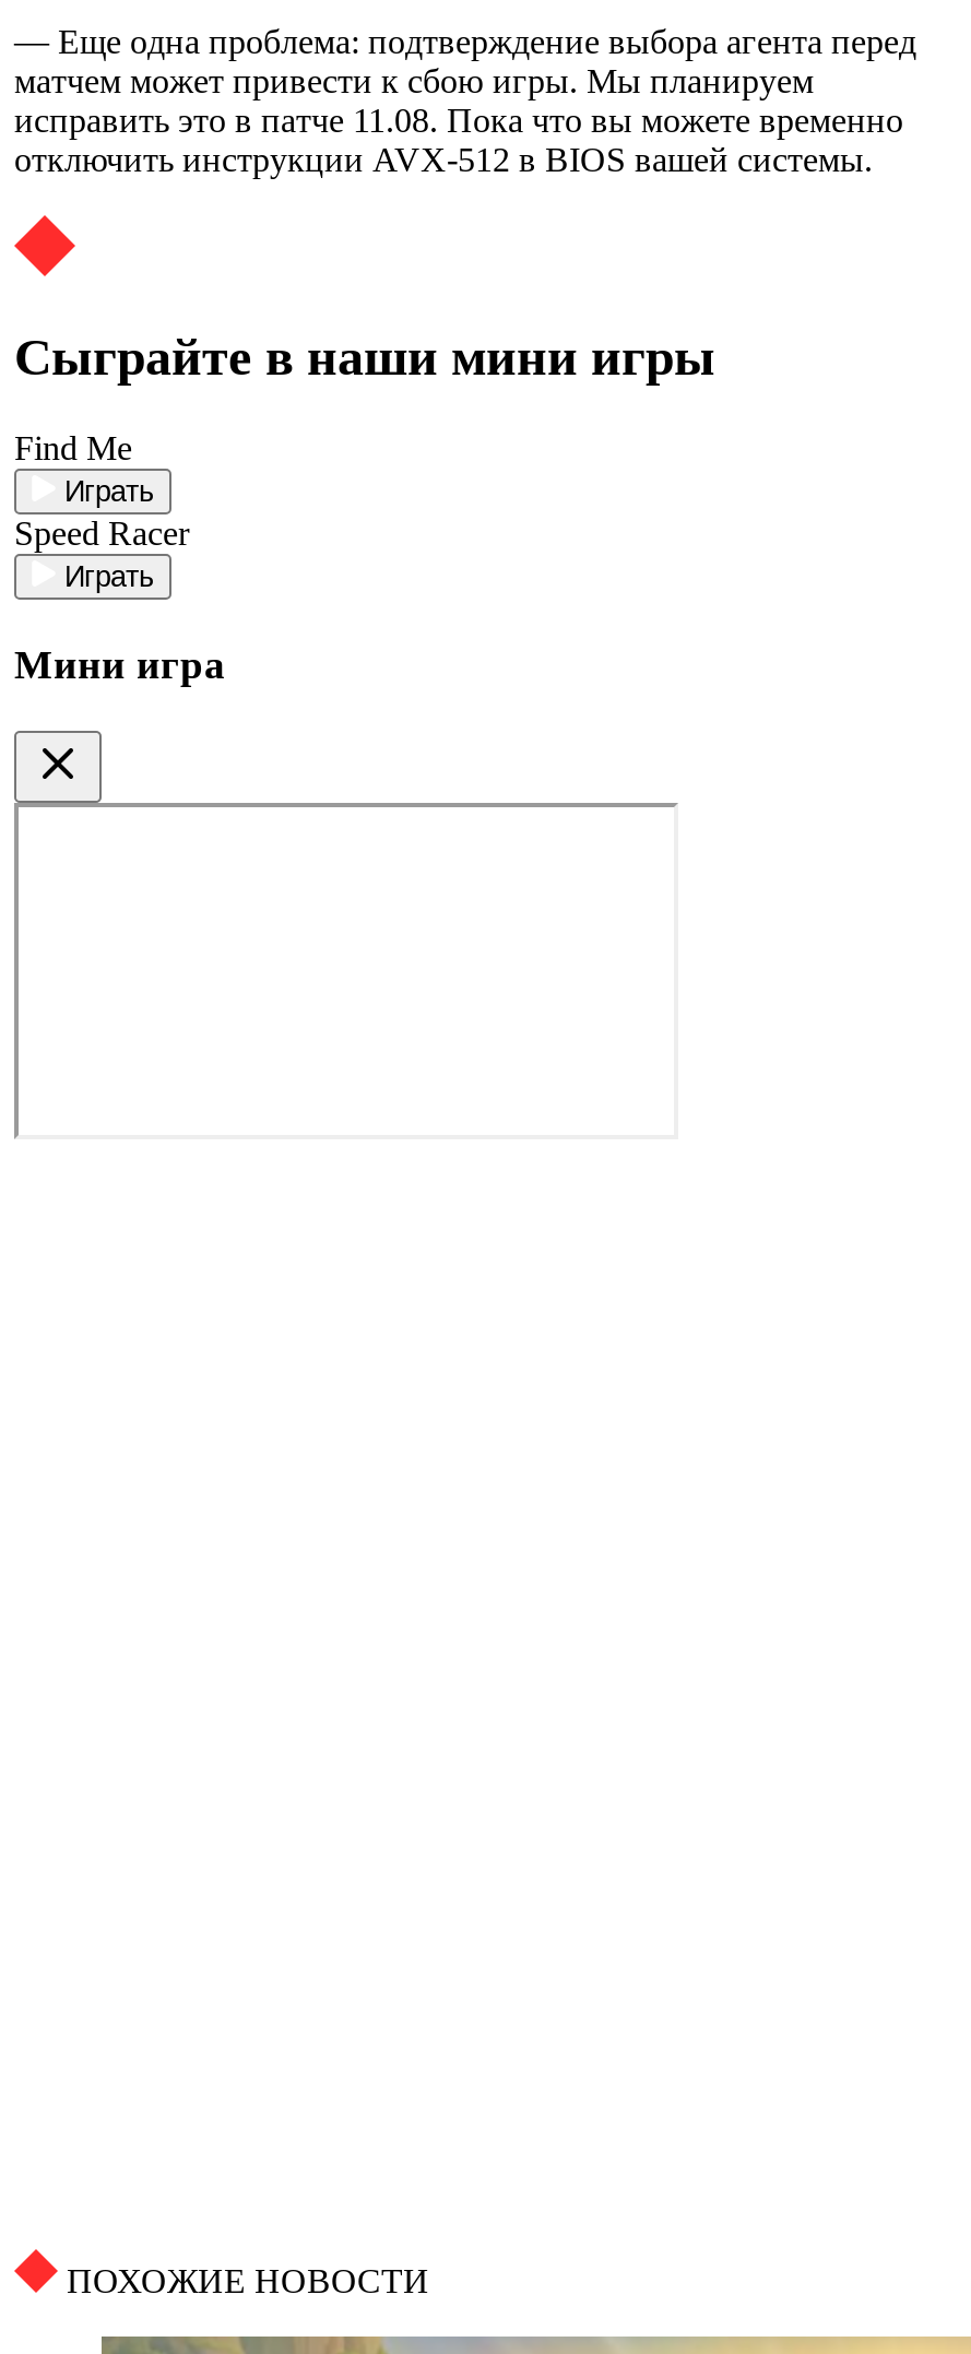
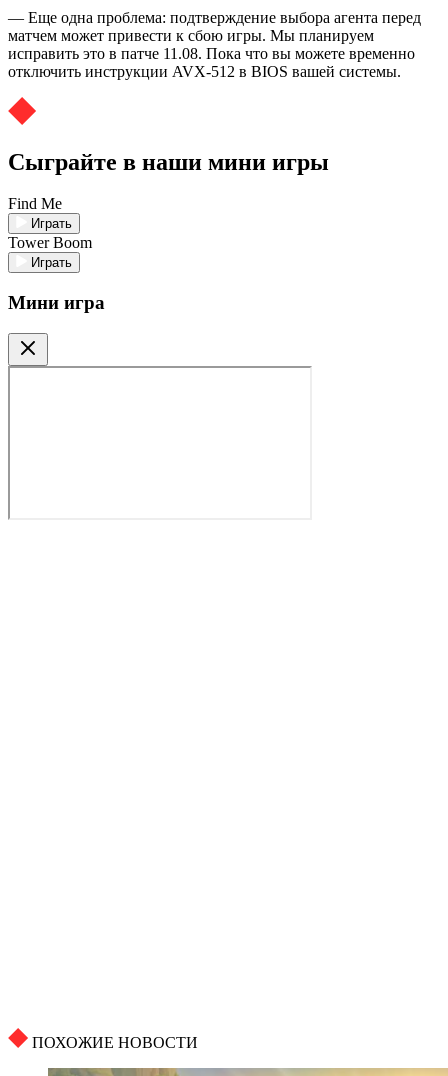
- Speed Racer
+ Tower Boom
